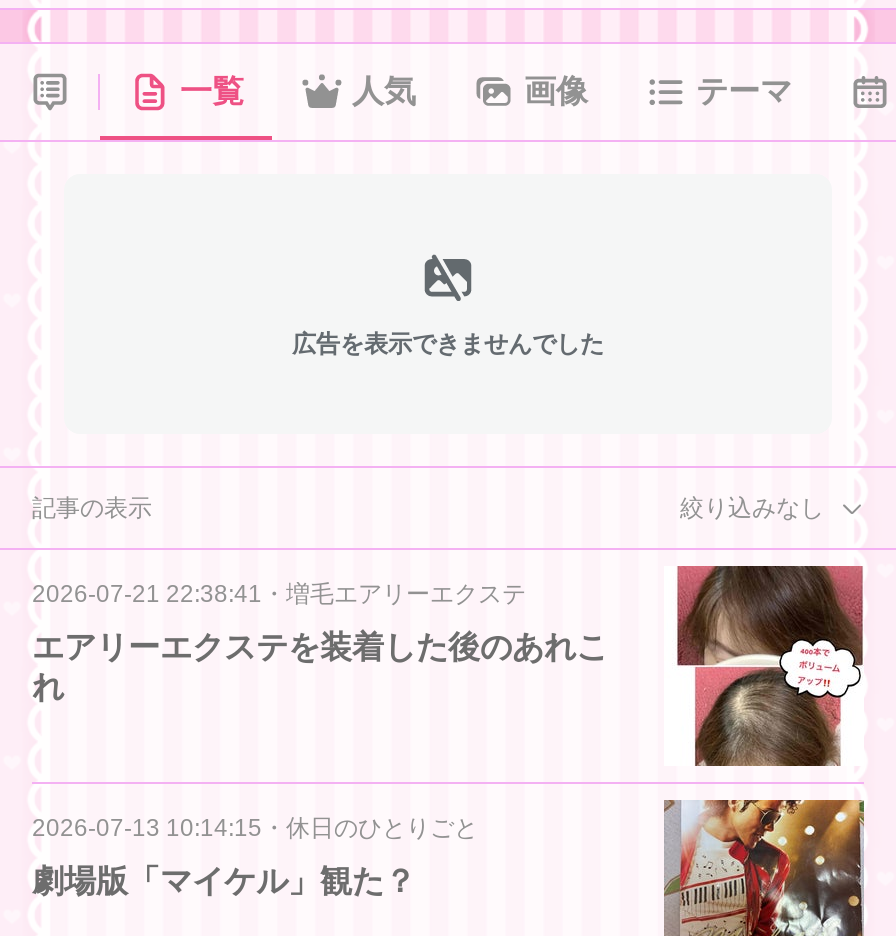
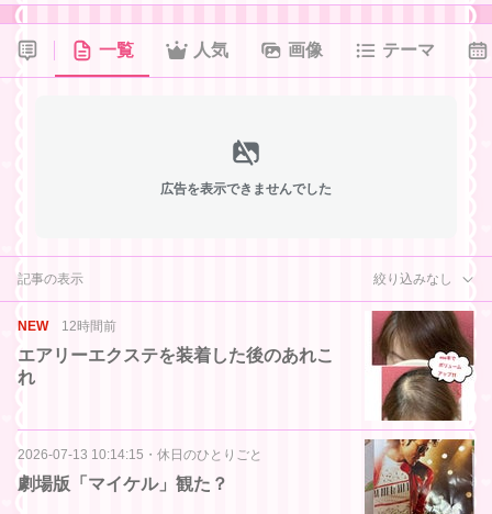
- 2026-07-21 22:38:41・増毛エアリーエクステ
+ NEW
+ 12時間前
